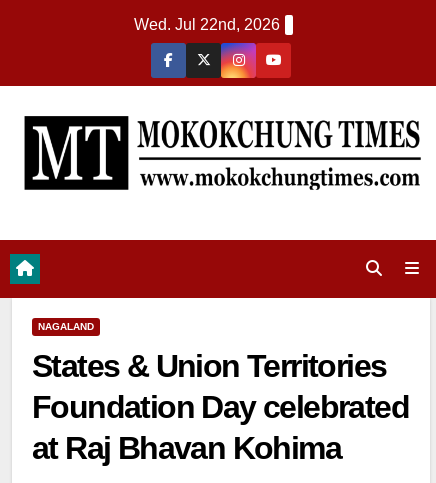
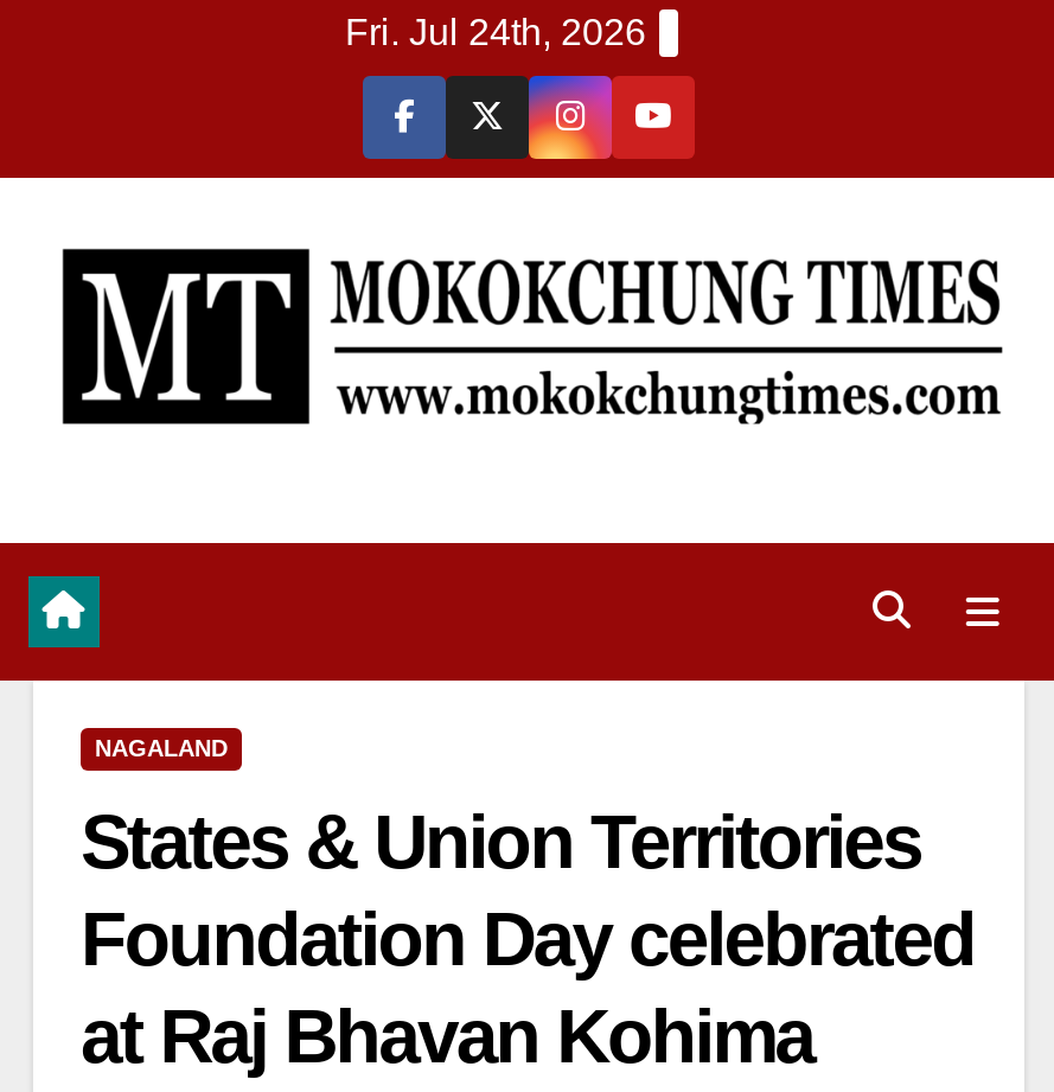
- Wed. Jul 22nd, 2026
+ Fri. Jul 24th, 2026
